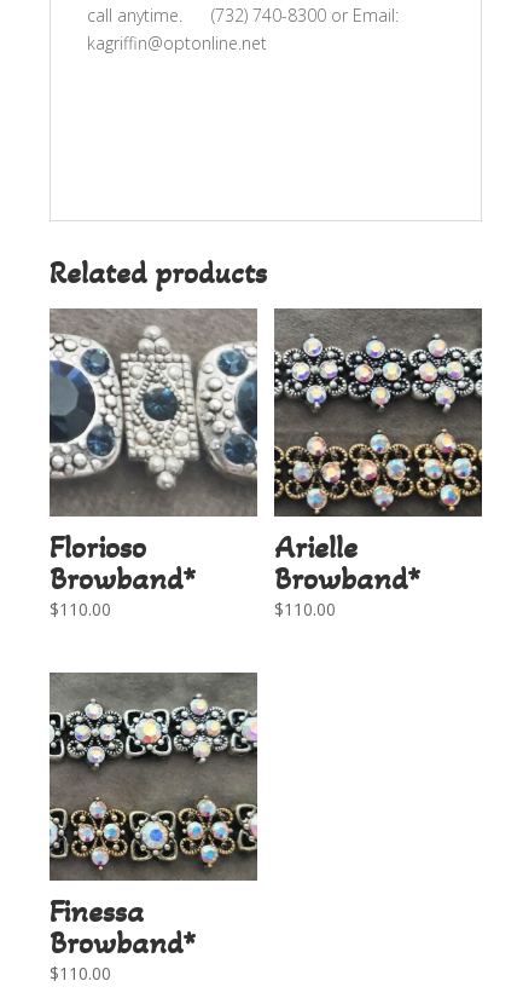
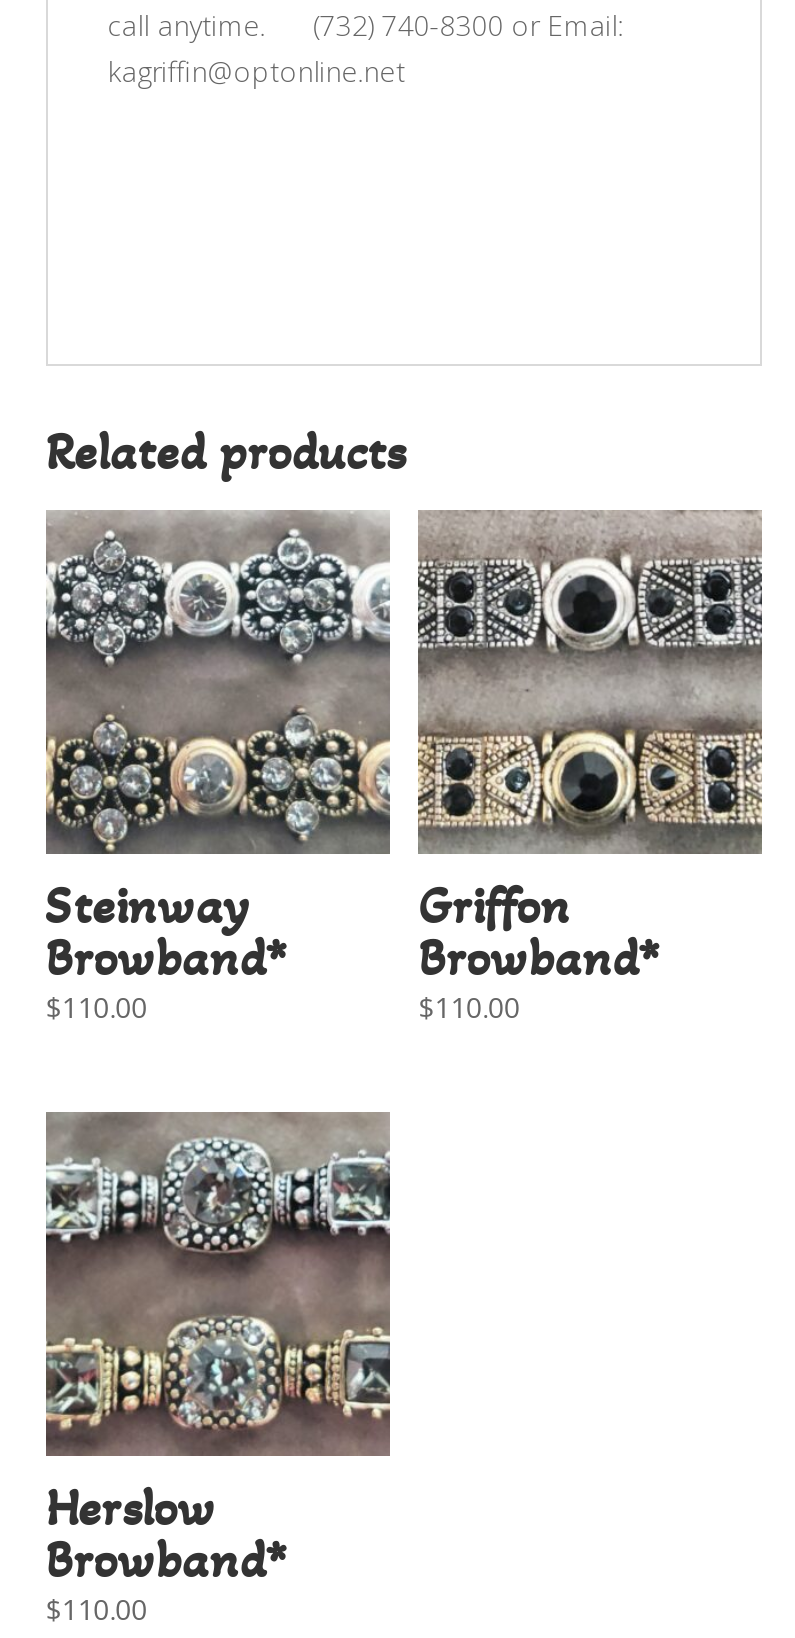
- [image]
- Florioso
+ [image]
+ Steinway

- [image]
- Arielle
+ [image]
+ Griffon

- [image]
- Finessa
+ [image]
+ Herslow
